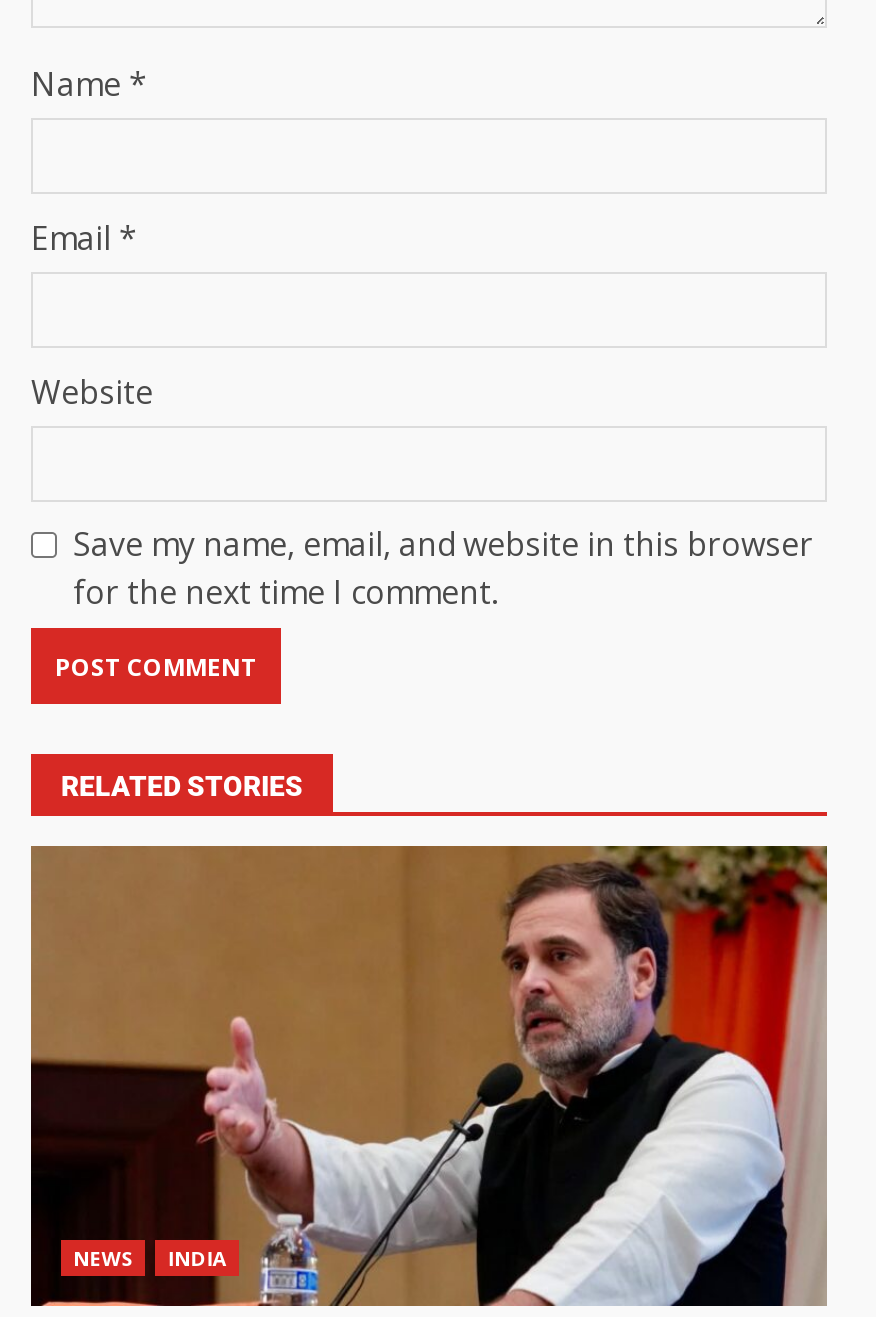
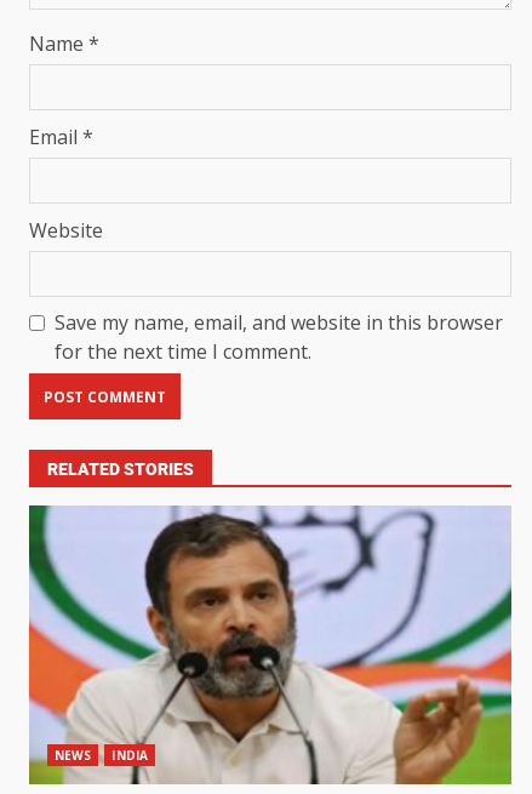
- [image]
+ [image]
